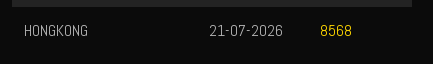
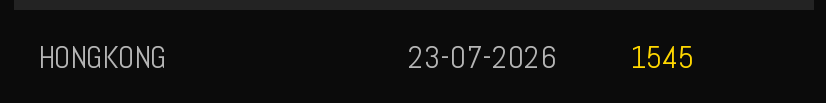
- 21-07-2026
+ 23-07-2026

- 8568
+ 1545
